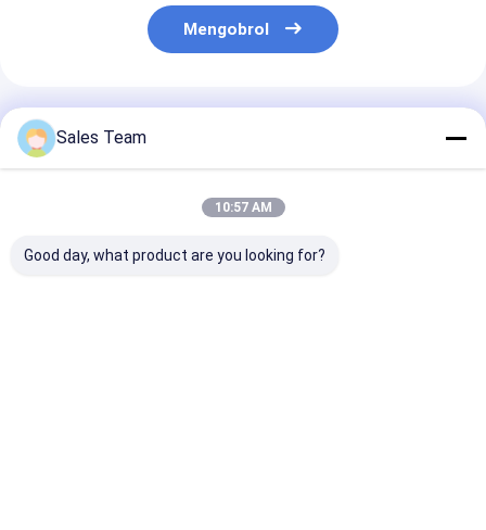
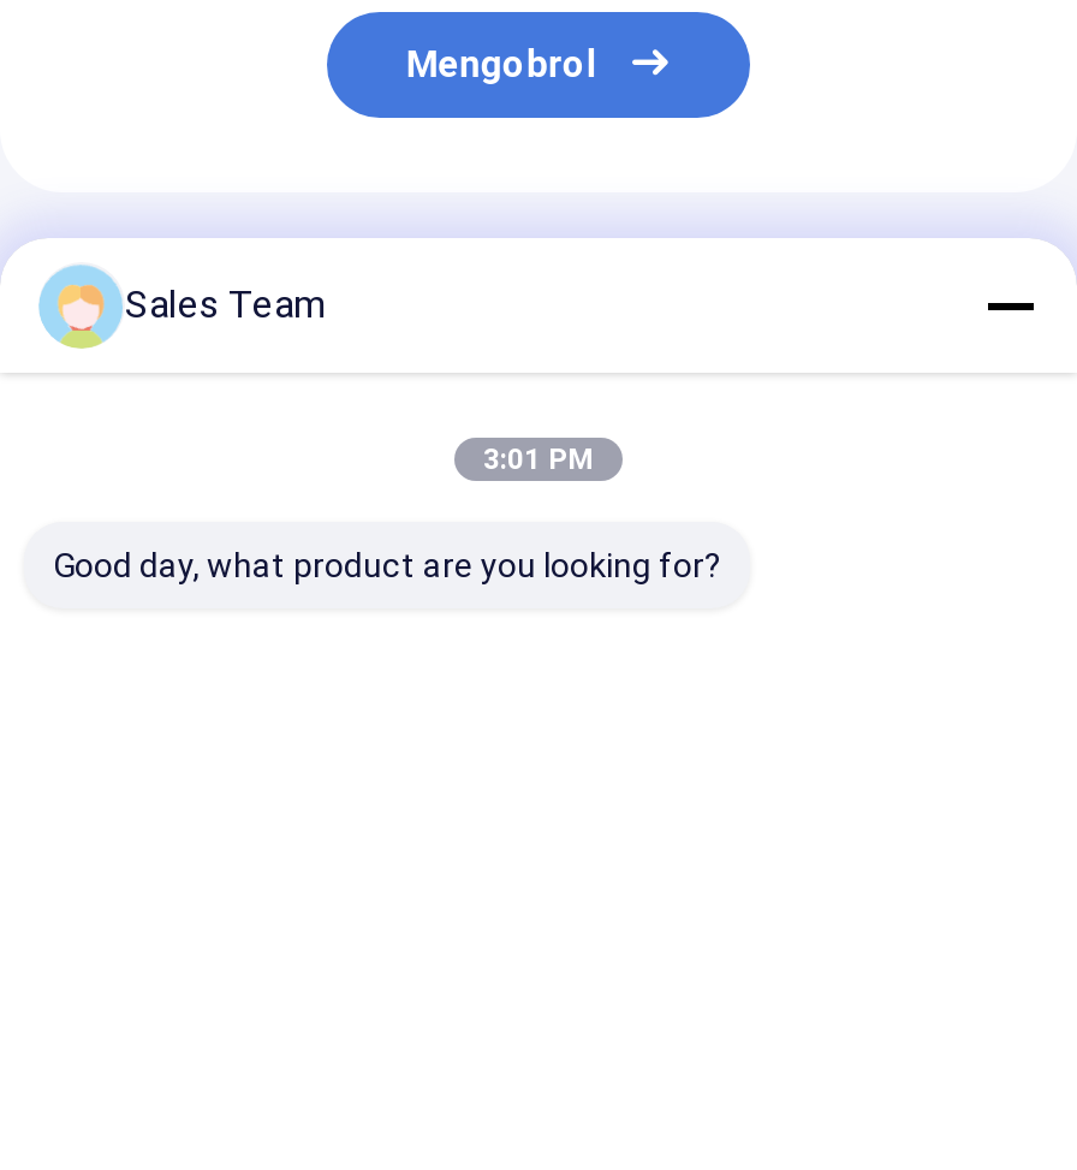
- 10:57 AM
+ 3:01 PM
